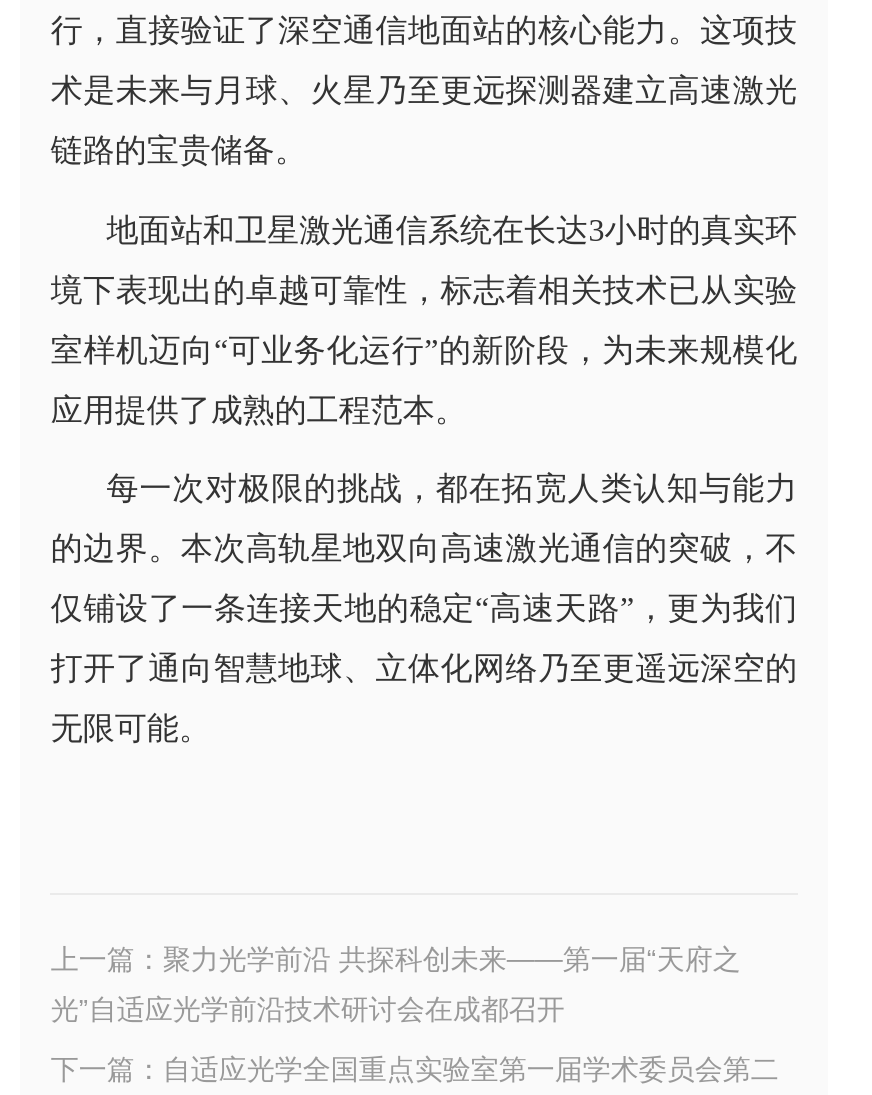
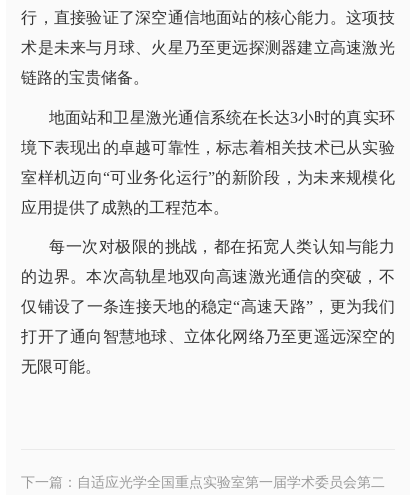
- 上一篇：聚力光学前沿 共探科创未来——第一届“天府之
- 光”自适应光学前沿技术研讨会在成都召开
